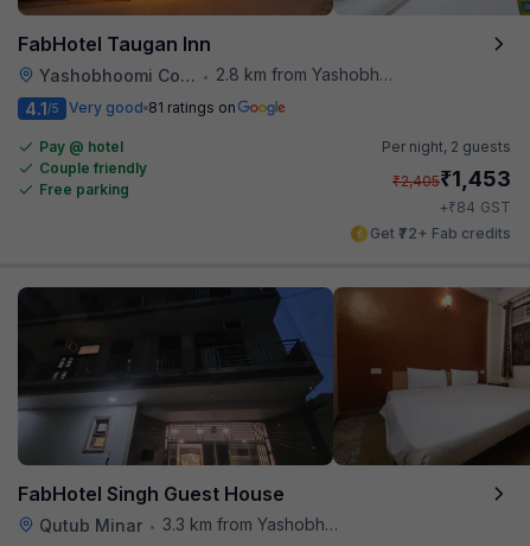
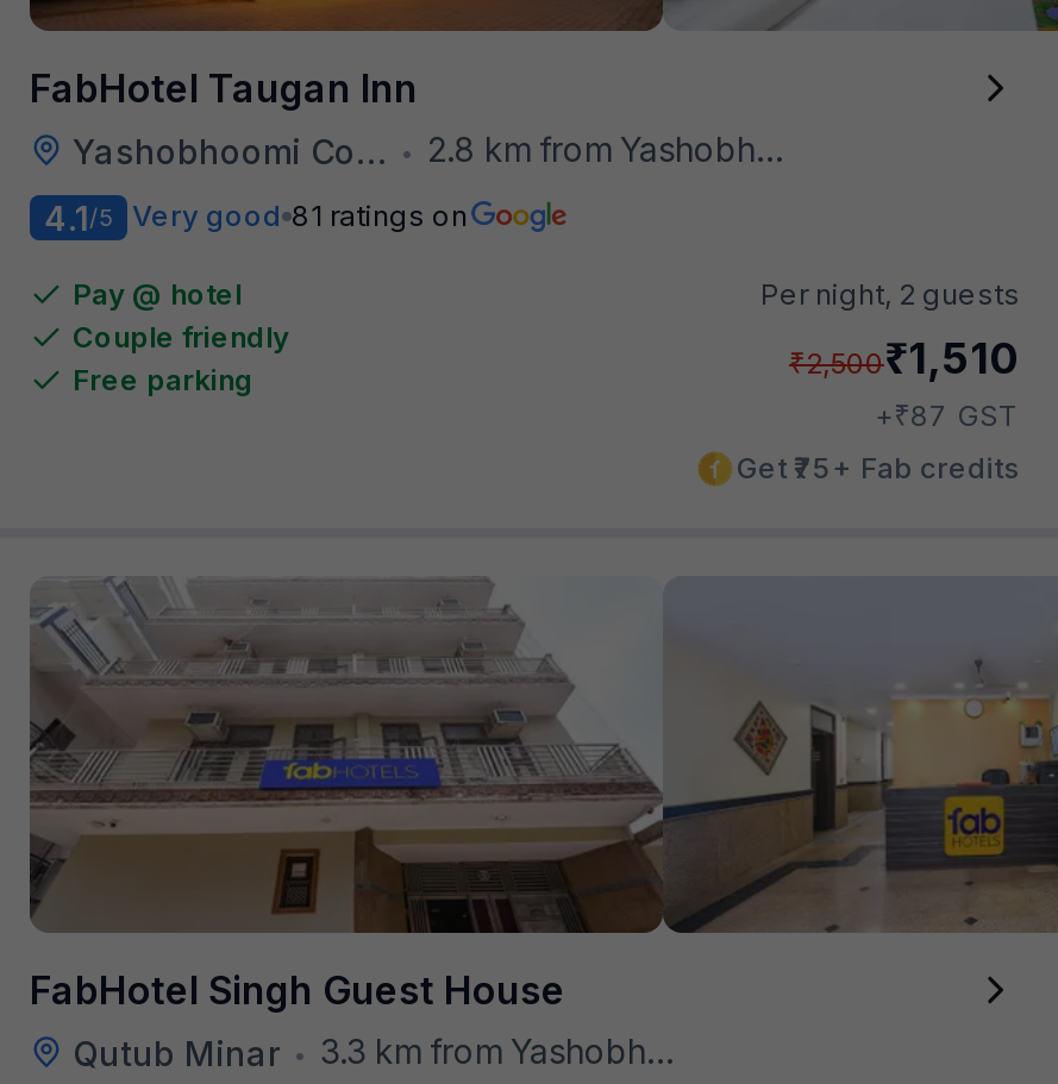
- ₹2,405₹1,453
+ ₹2,500₹1,510

- +₹84 GST
+ +₹87 GST

- Get ₹72+ Fab credits
+ Get ₹75+ Fab credits

- [image]
+ [image]
